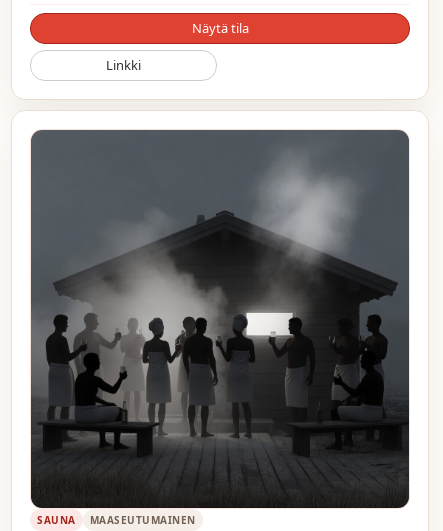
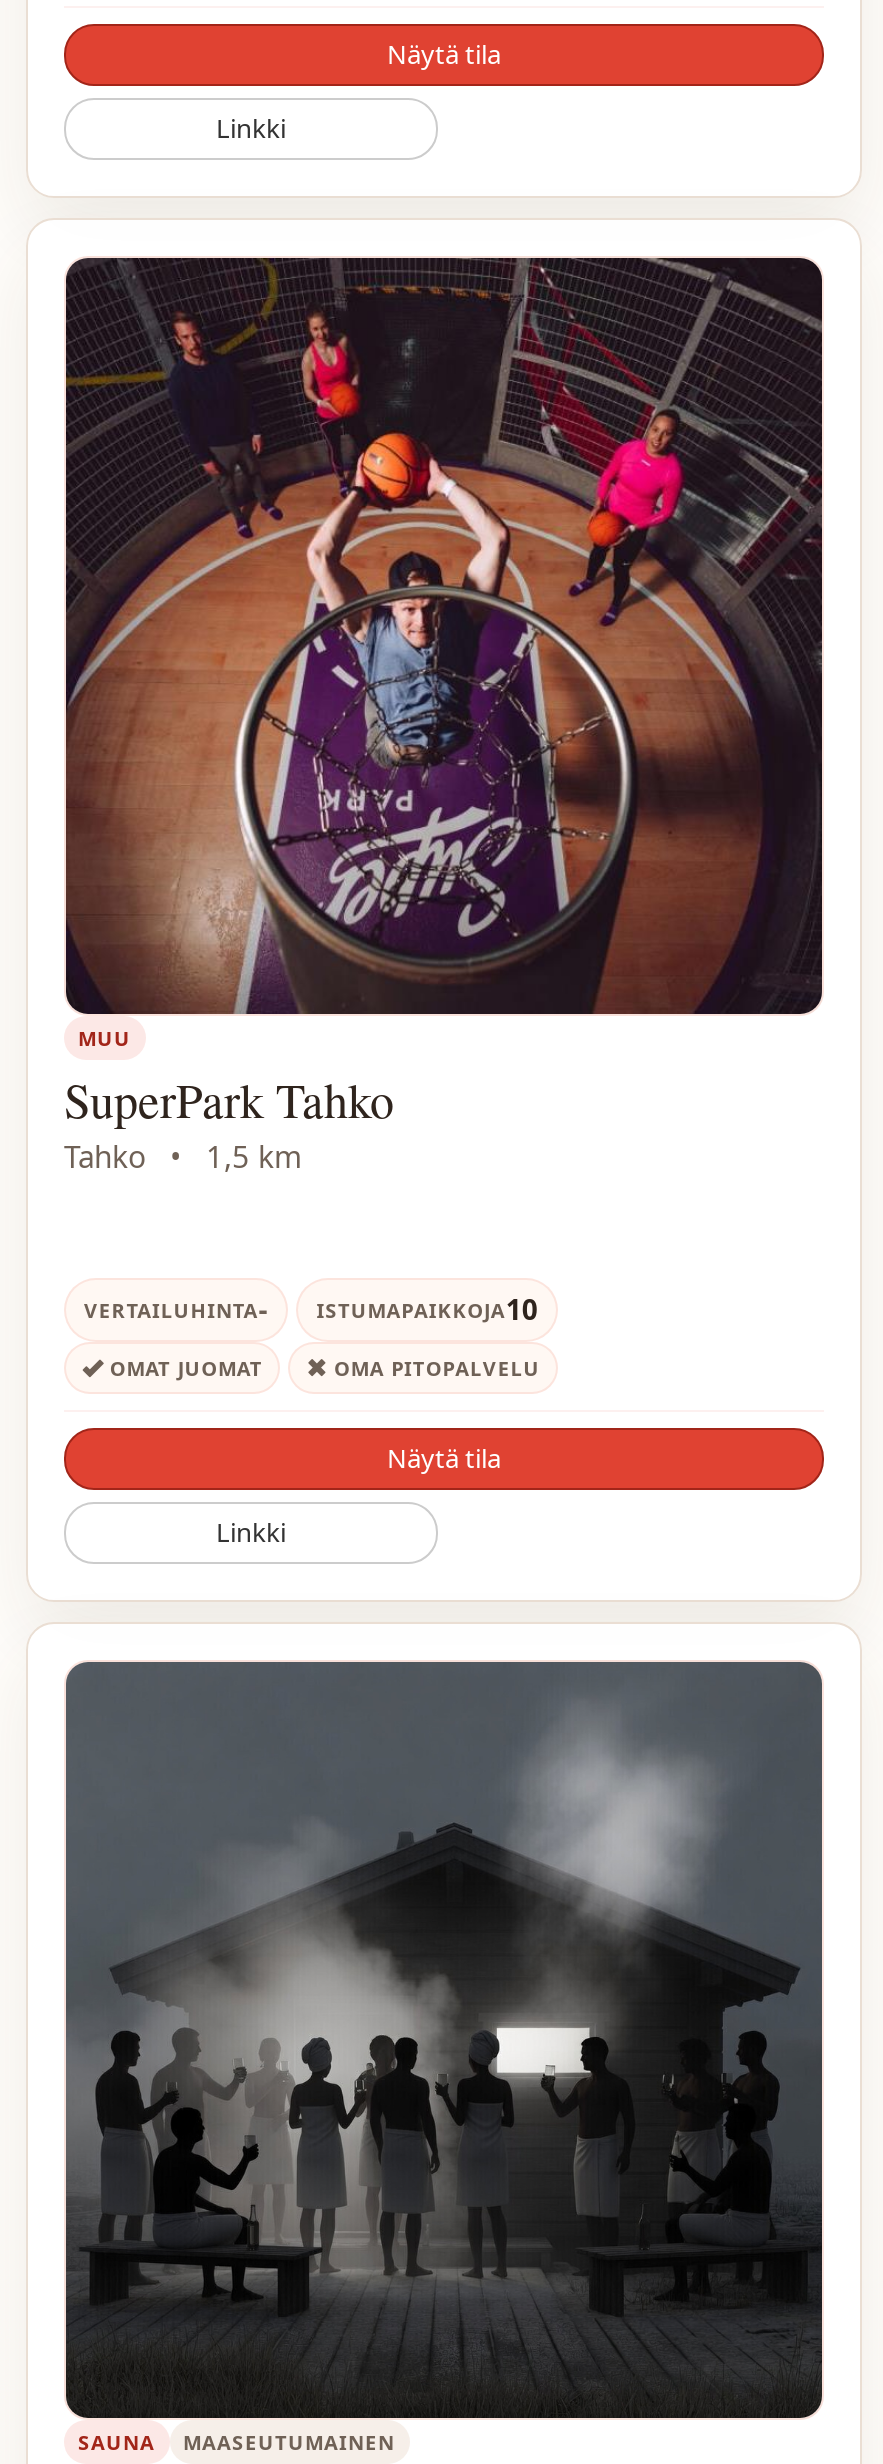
+ [image]
+ MUU
+ SuperPark Tahko
+ Tahko • 1,5 km

+ VERTAILUHINTA-
+ ISTUMAPAIKKOJA10
+ OMAT JUOMAT
+ OMA PITOPALVELU
+ Näytä tila
+ Linkki
